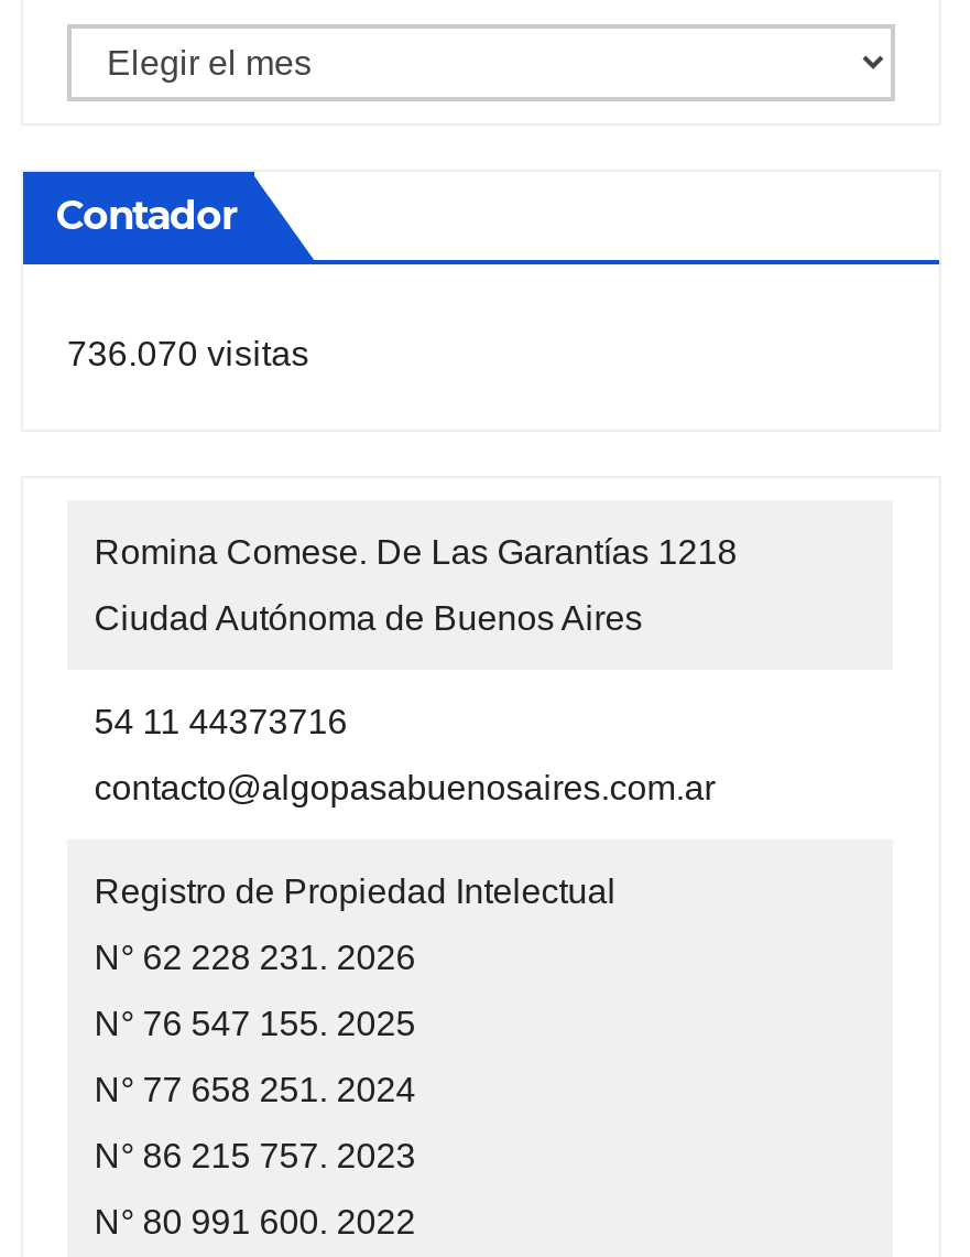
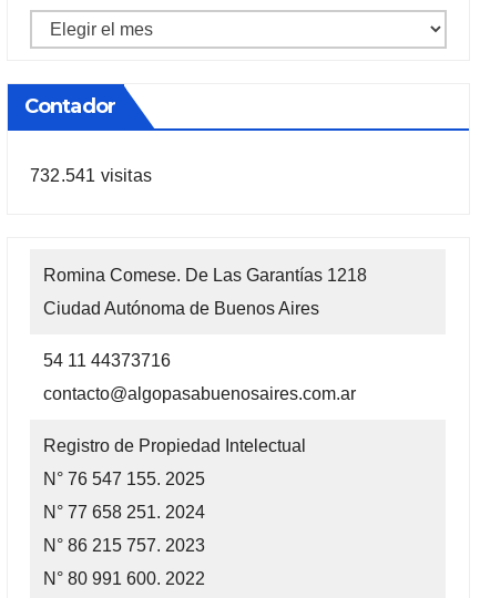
- 736.070 visitas
+ 732.541 visitas

- N° 62 228 231. 2026
